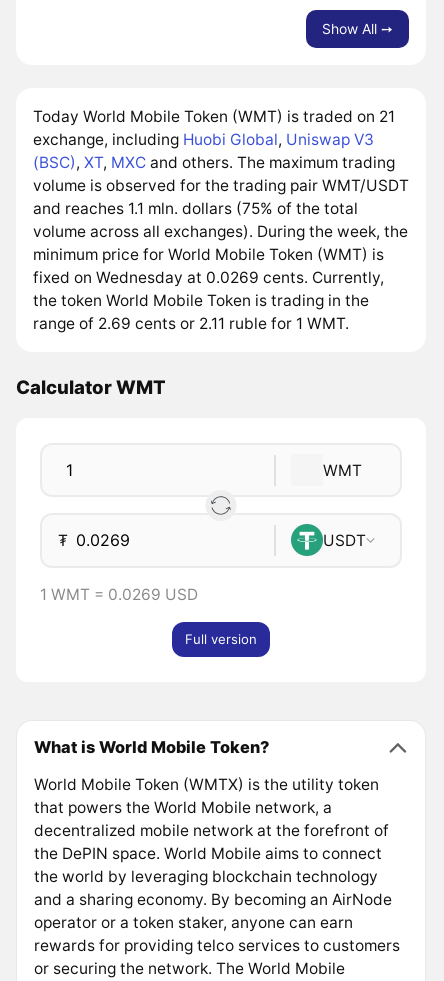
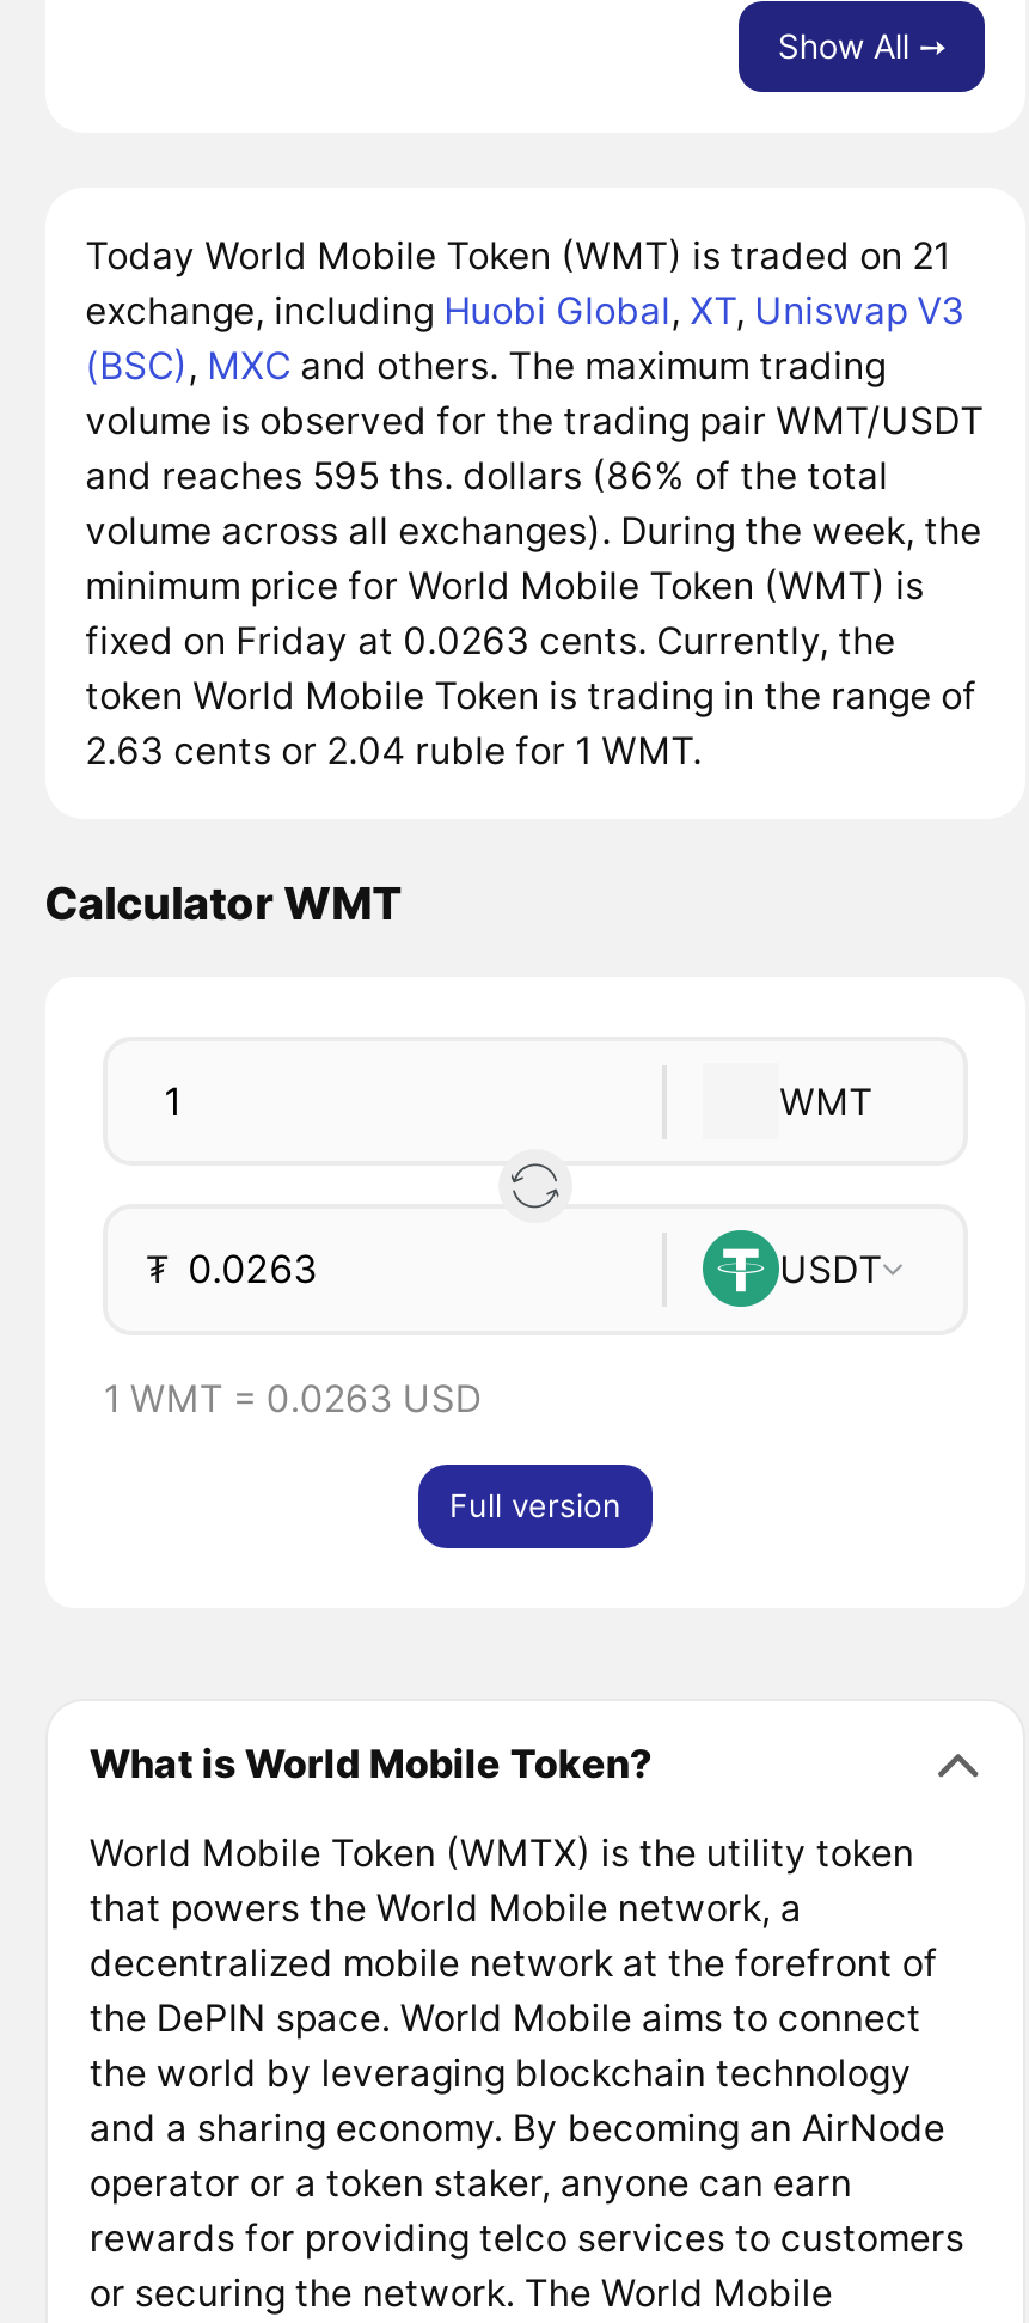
- exchange, including Huobi Global, Uniswap V3
- (BSC), XT, MXC and others. The maximum trading
+ exchange, including Huobi Global, XT, Uniswap V3
+ (BSC), MXC and others. The maximum trading

- and reaches 1.1 mln. dollars (75% of the total
+ and reaches 595 ths. dollars (86% of the total

- fixed on Wednesday at 0.0269 cents. Currently,
- the token World Mobile Token is trading in the
- range of 2.69 cents or 2.11 ruble for 1 WMT.
+ fixed on Friday at 0.0263 cents. Currently, the
+ token World Mobile Token is trading in the range of
+ 2.63 cents or 2.04 ruble for 1 WMT.

- 1 WMT = 0.0269 USD
+ 1 WMT = 0.0263 USD
